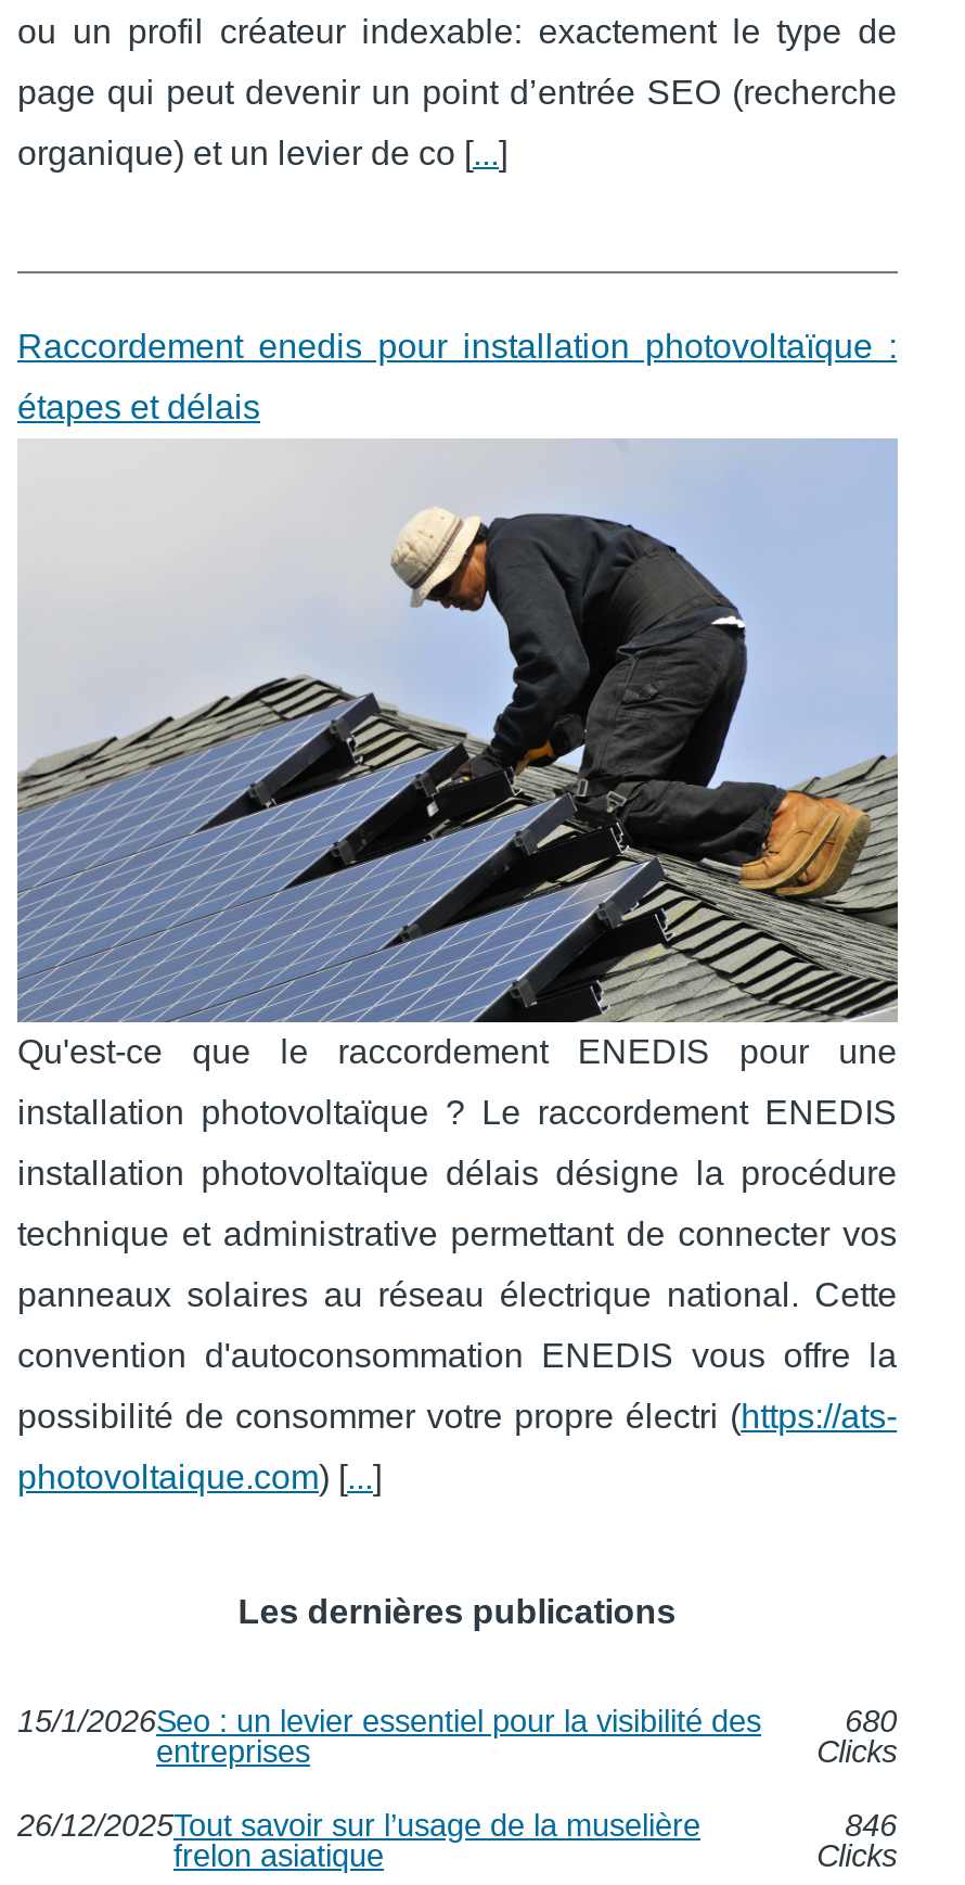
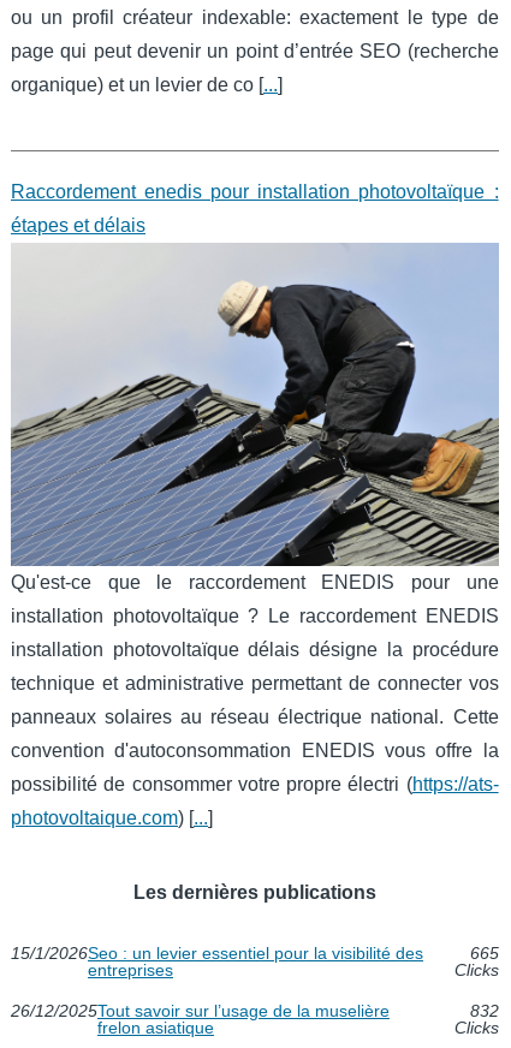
- 680
+ 665

- 846
+ 832
